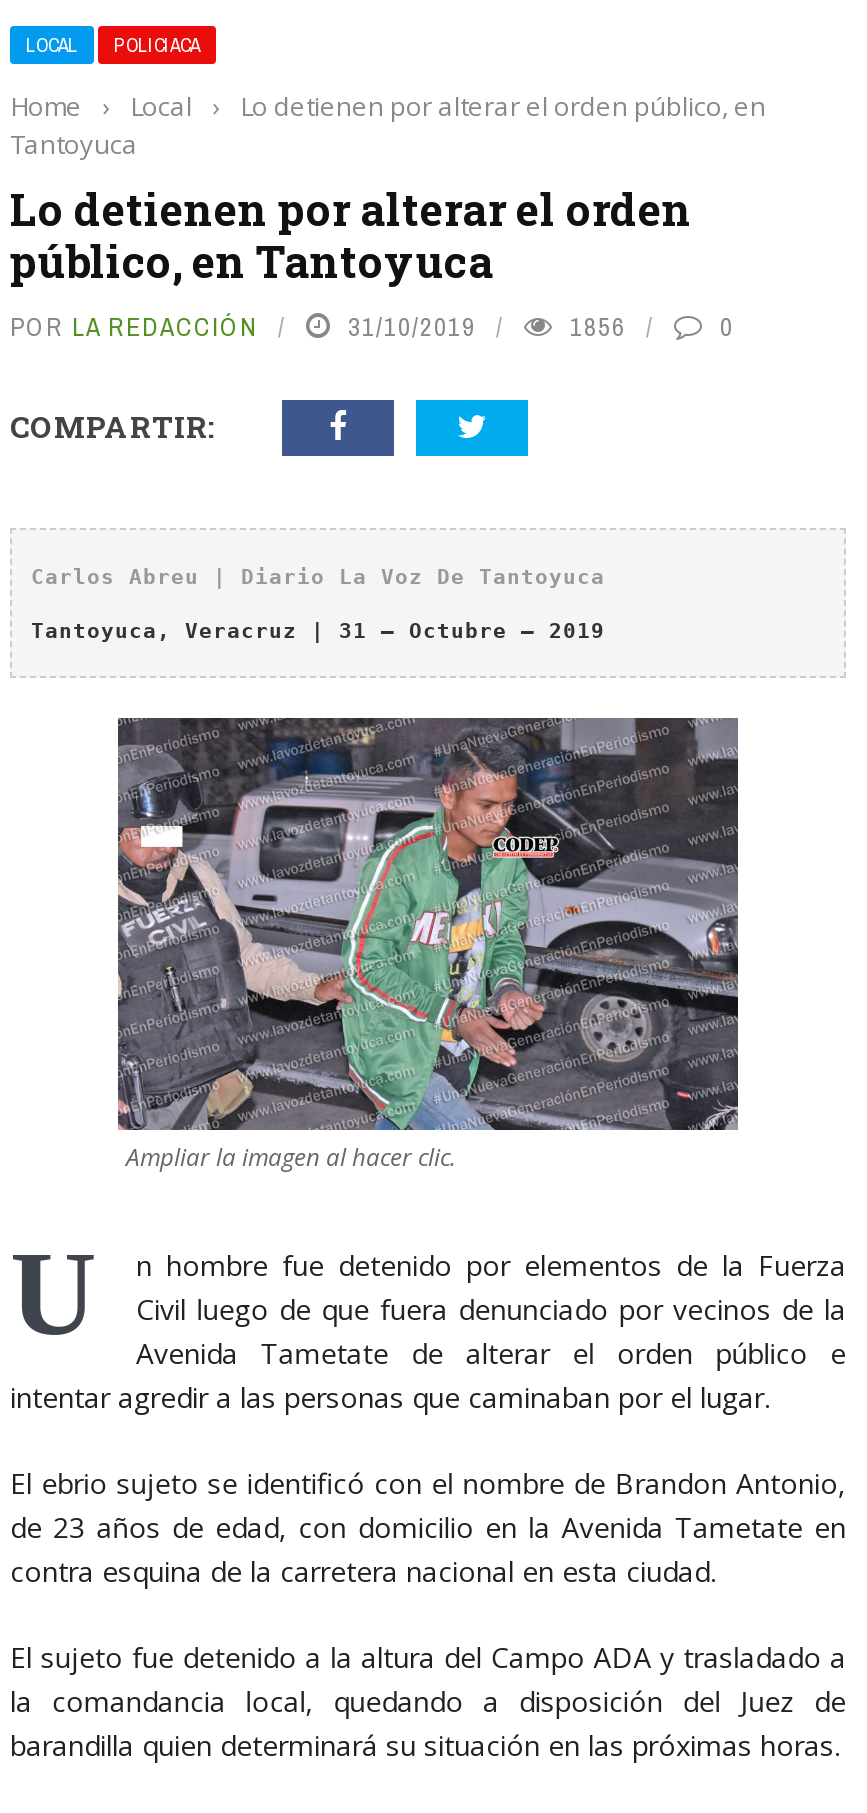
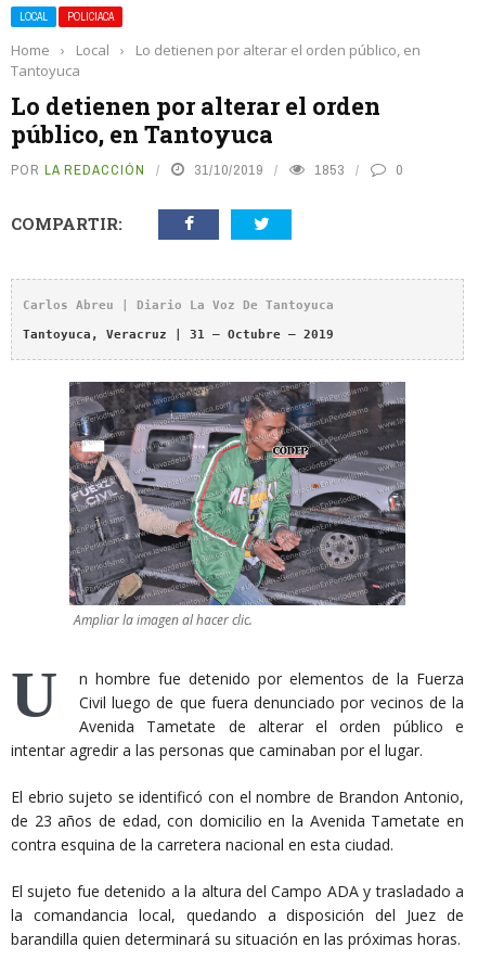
- 1856
+ 1853
